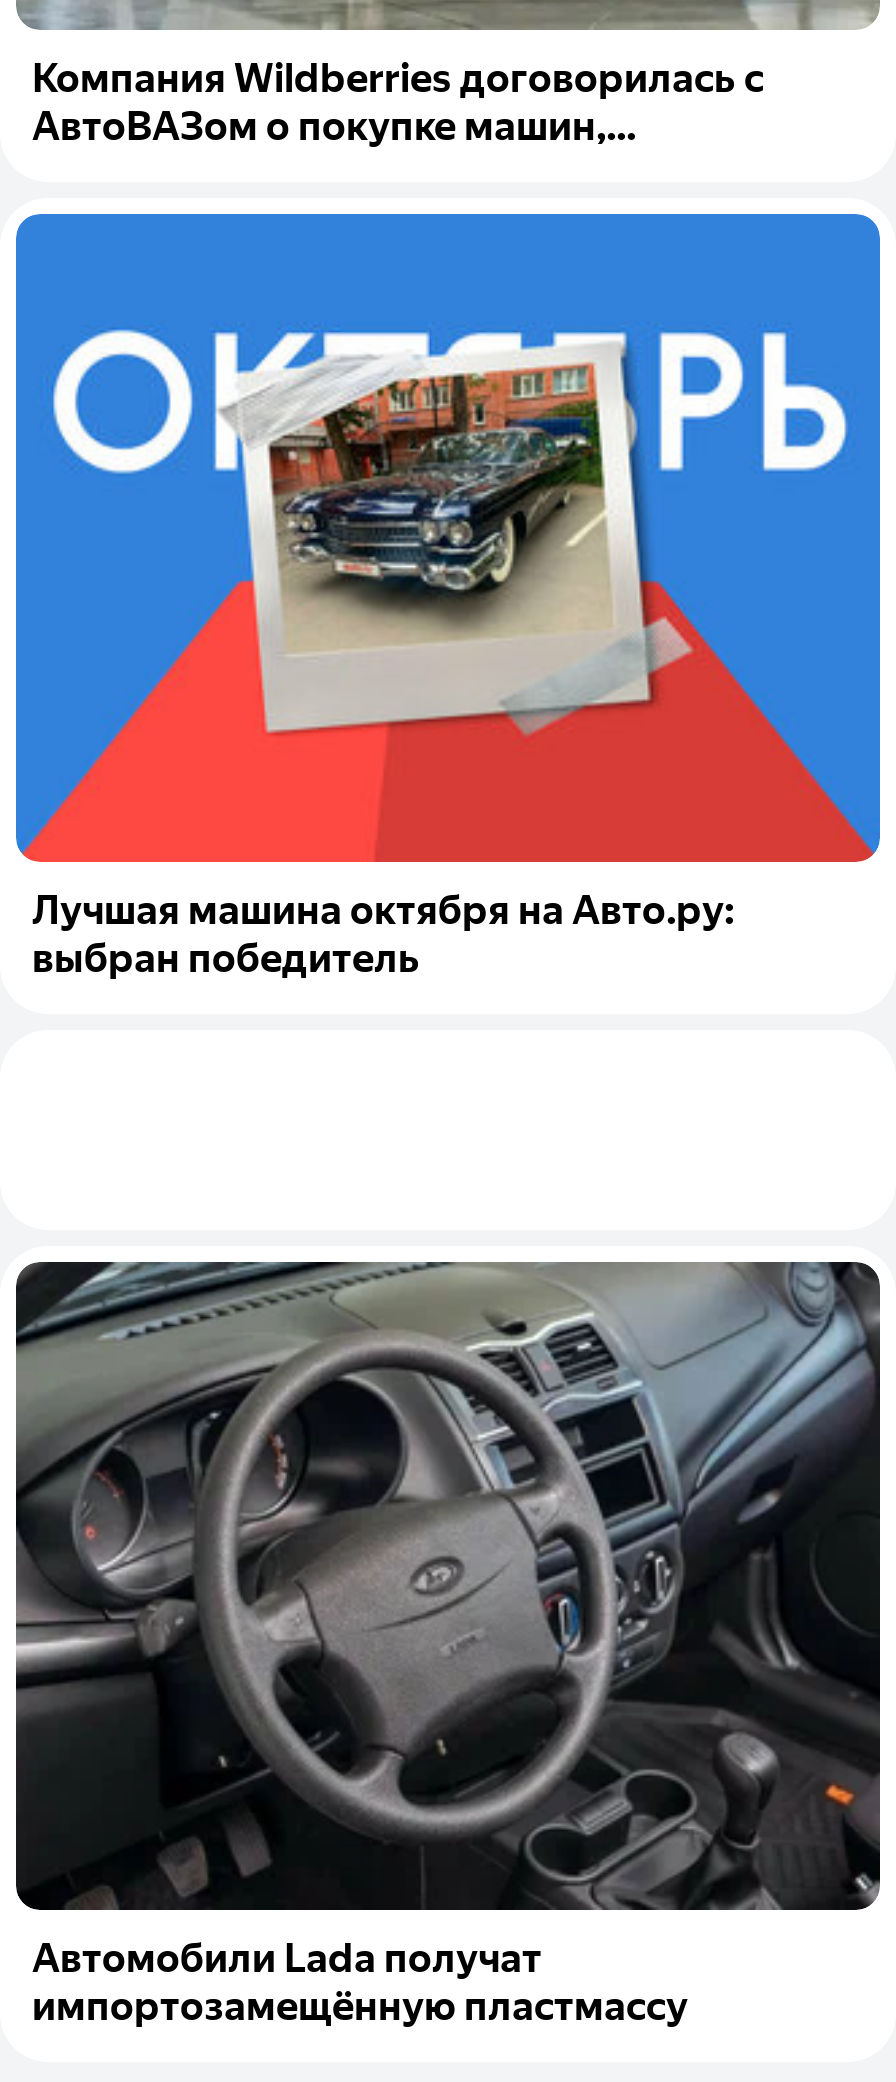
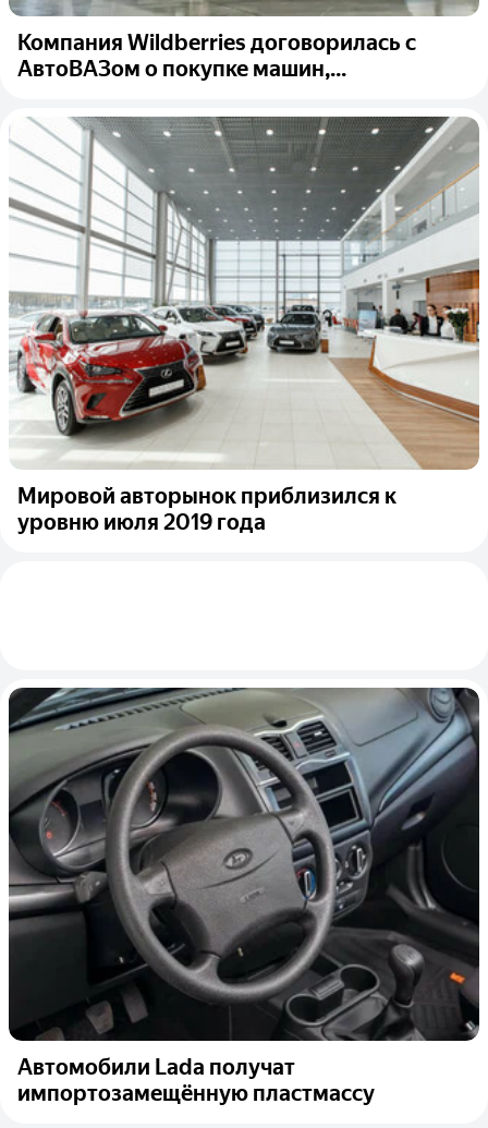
- [image]
- Лучшая машина октября на Авто.ру:
- выбран победитель
+ [image]
+ Мировой авторынок приблизился к
+ уровню июля 2019 года
